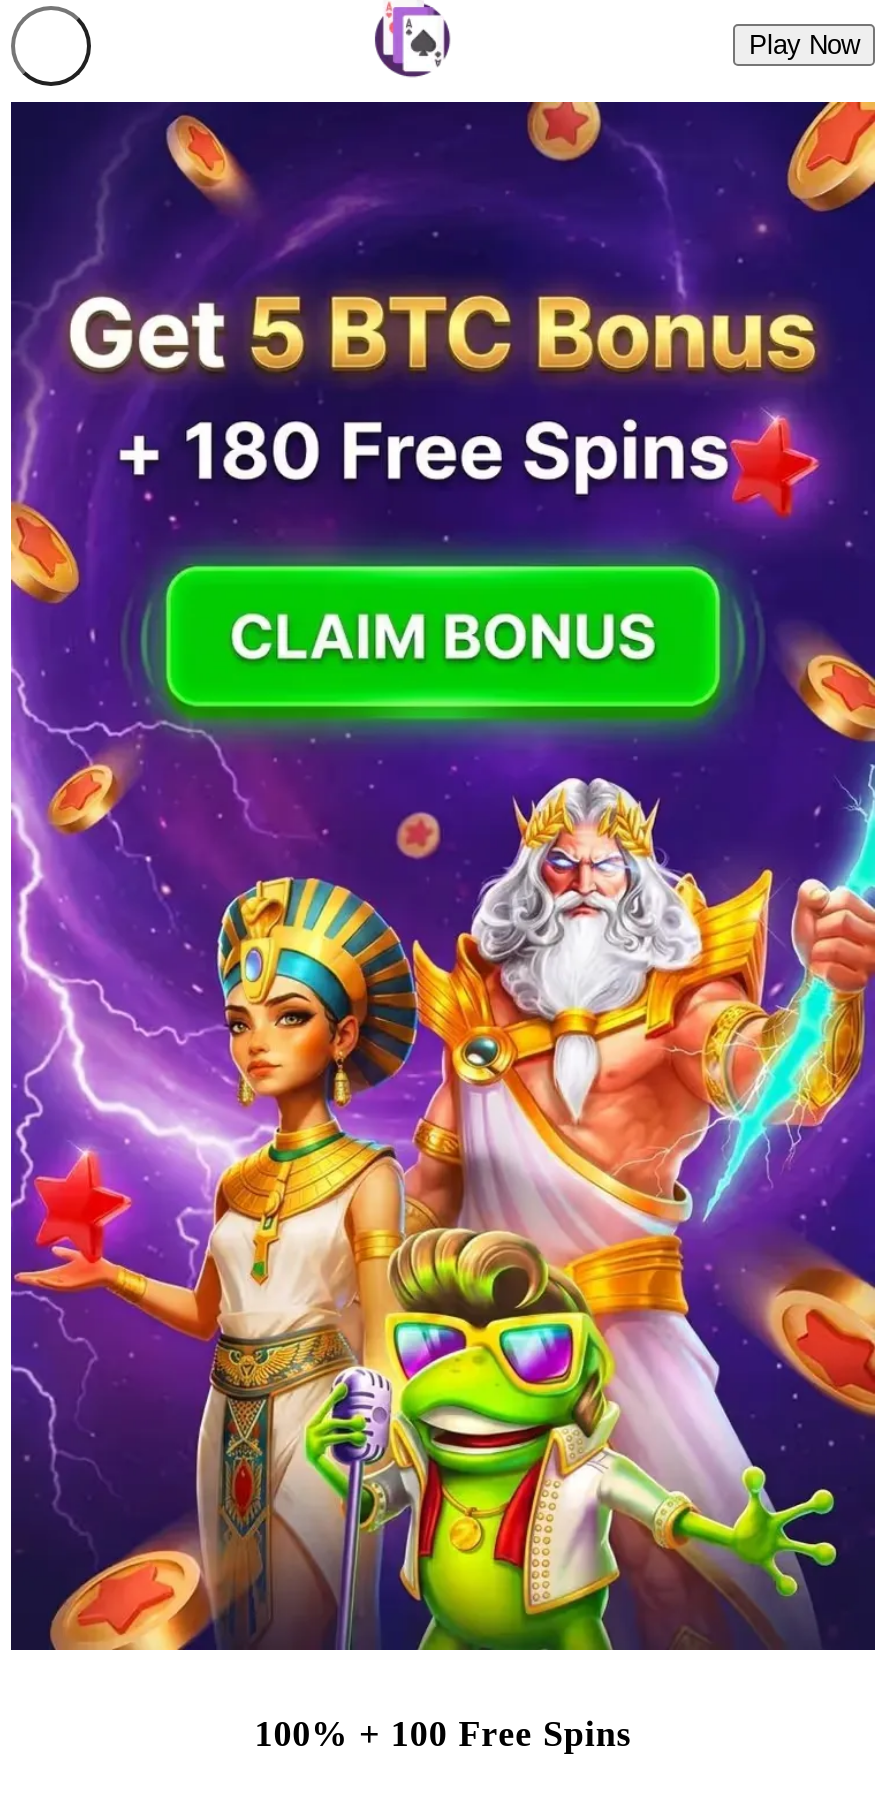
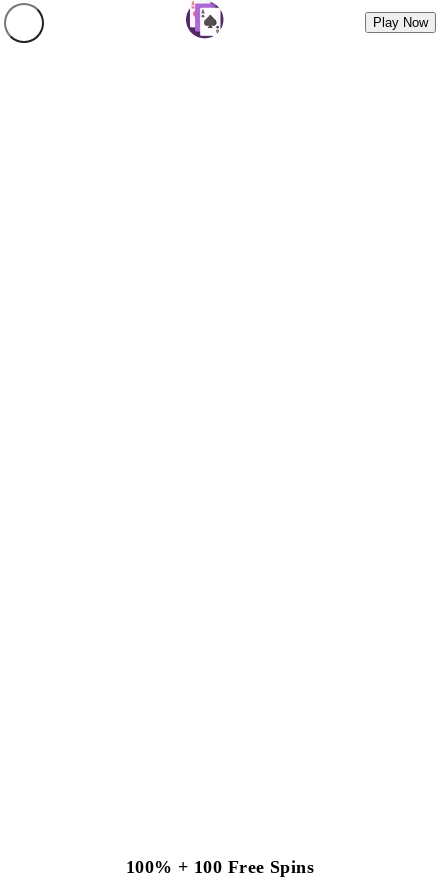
- [image]
